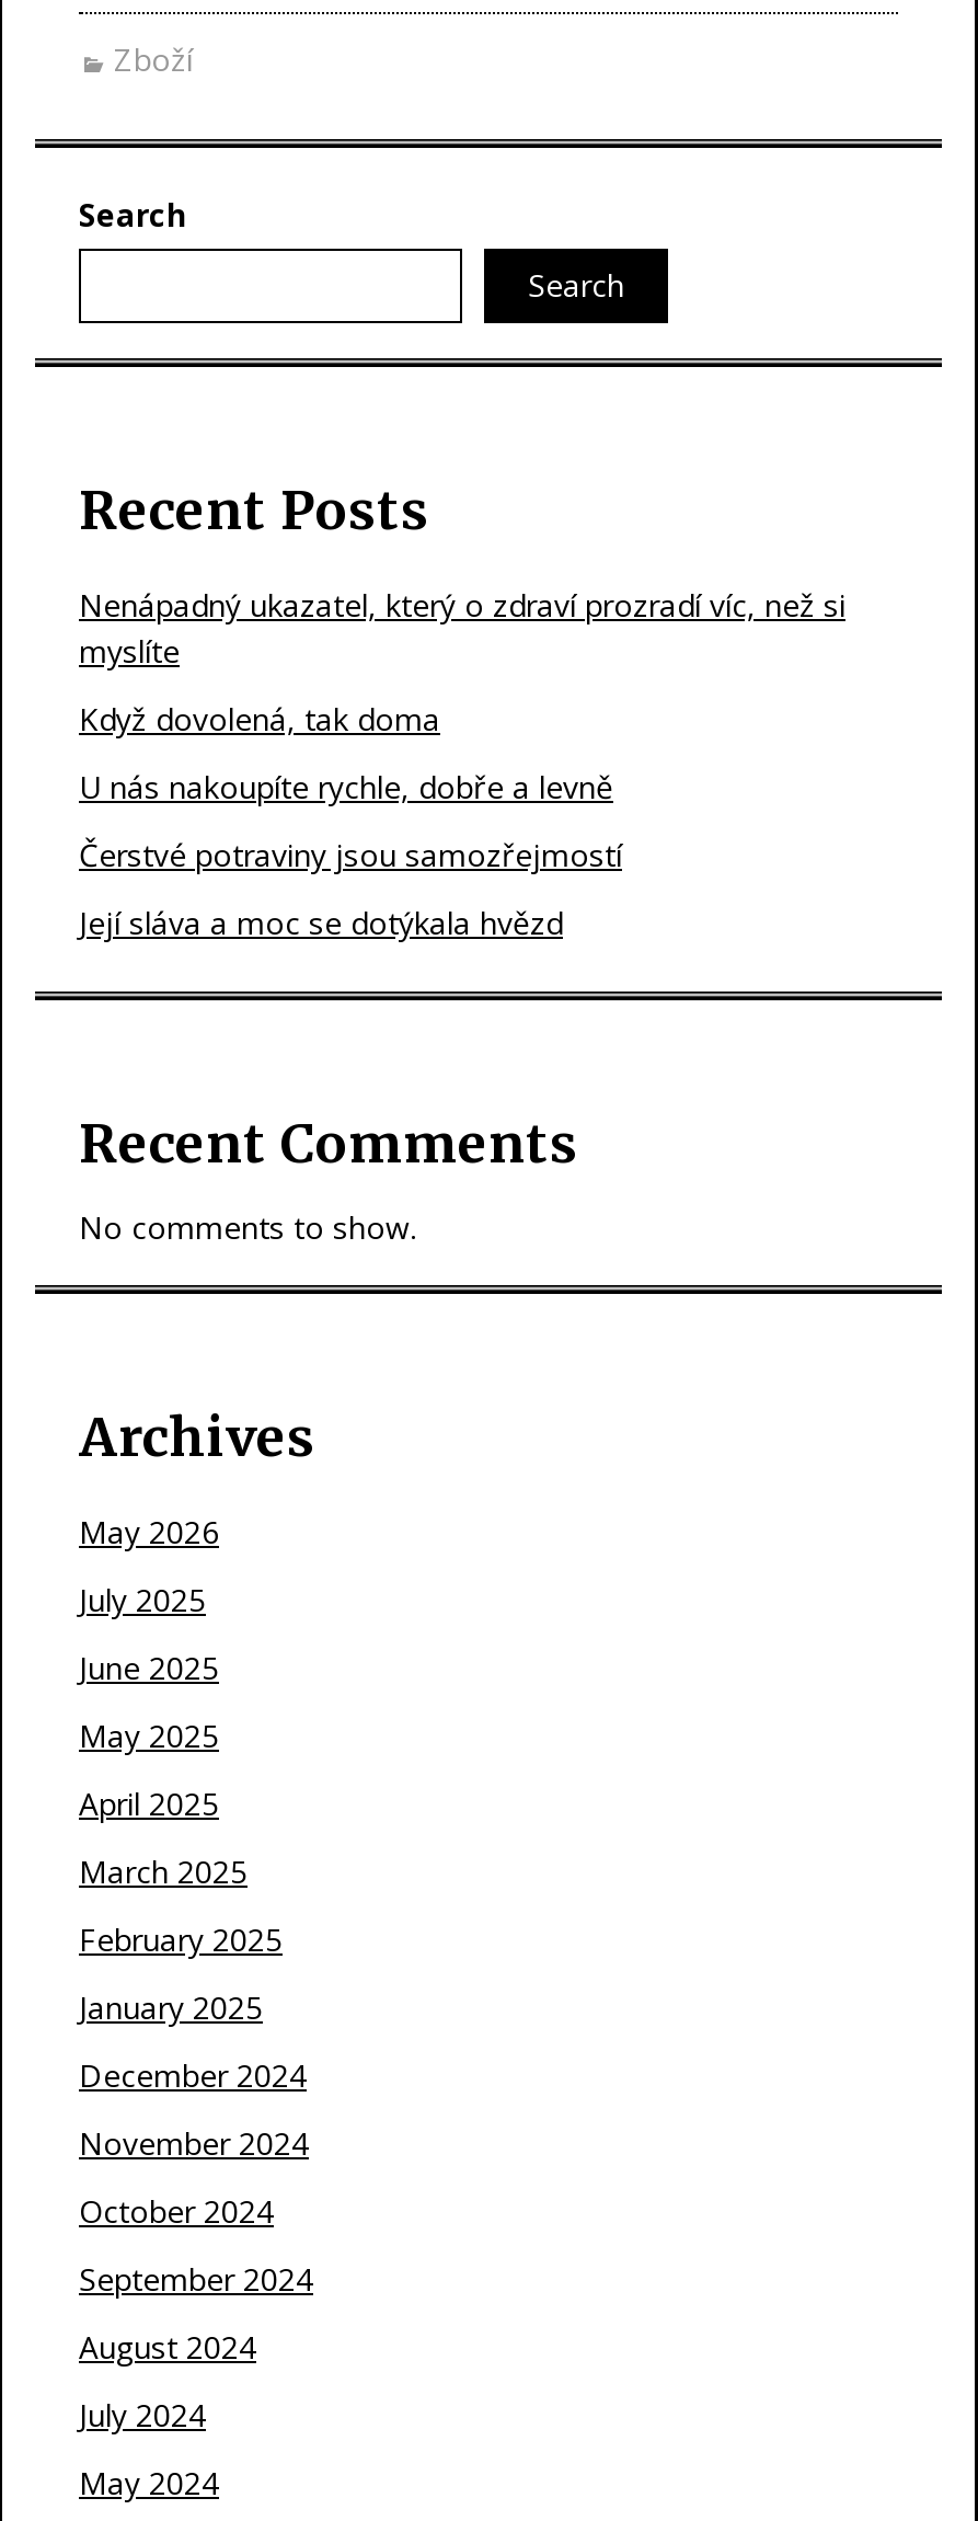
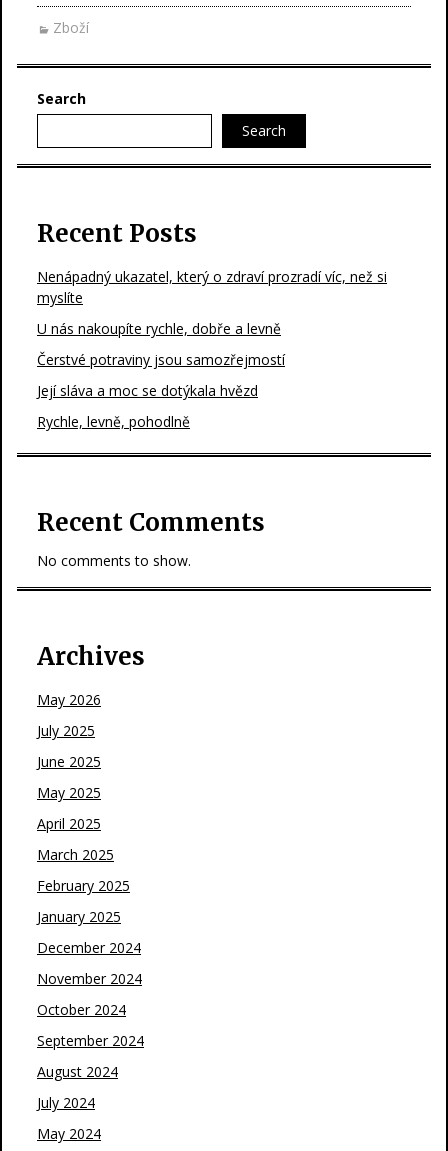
- Když dovolená, tak doma

moved up: U nás nakoupíte rychle, dobře a levně | Čerstvé potraviny jsou samozřejmostí | Její sláva a moc se dotýkala hvězd

+ Rychle, levně, pohodlně
